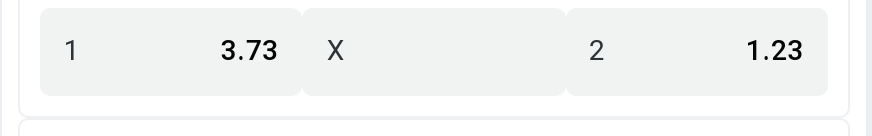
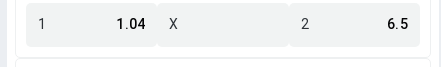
- 3.73 X
+ 1.04 X

- 1.23
+ 6.5
